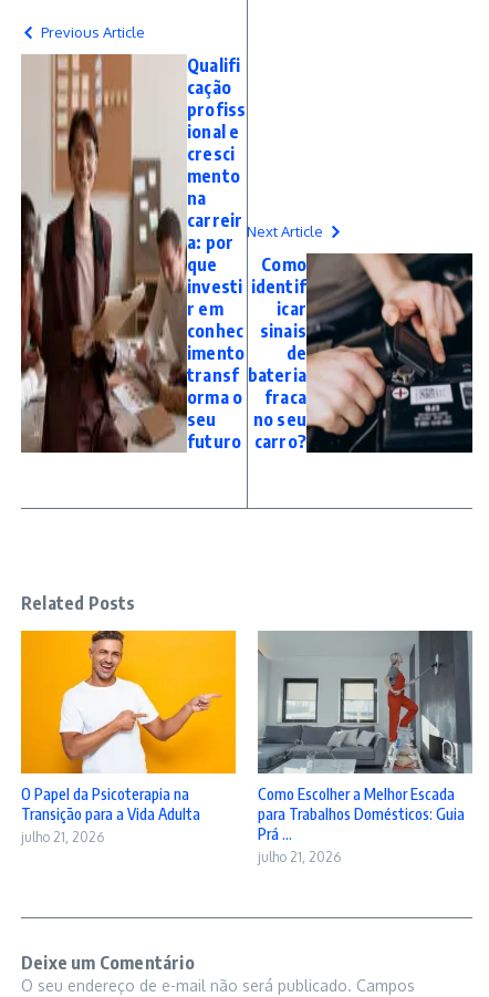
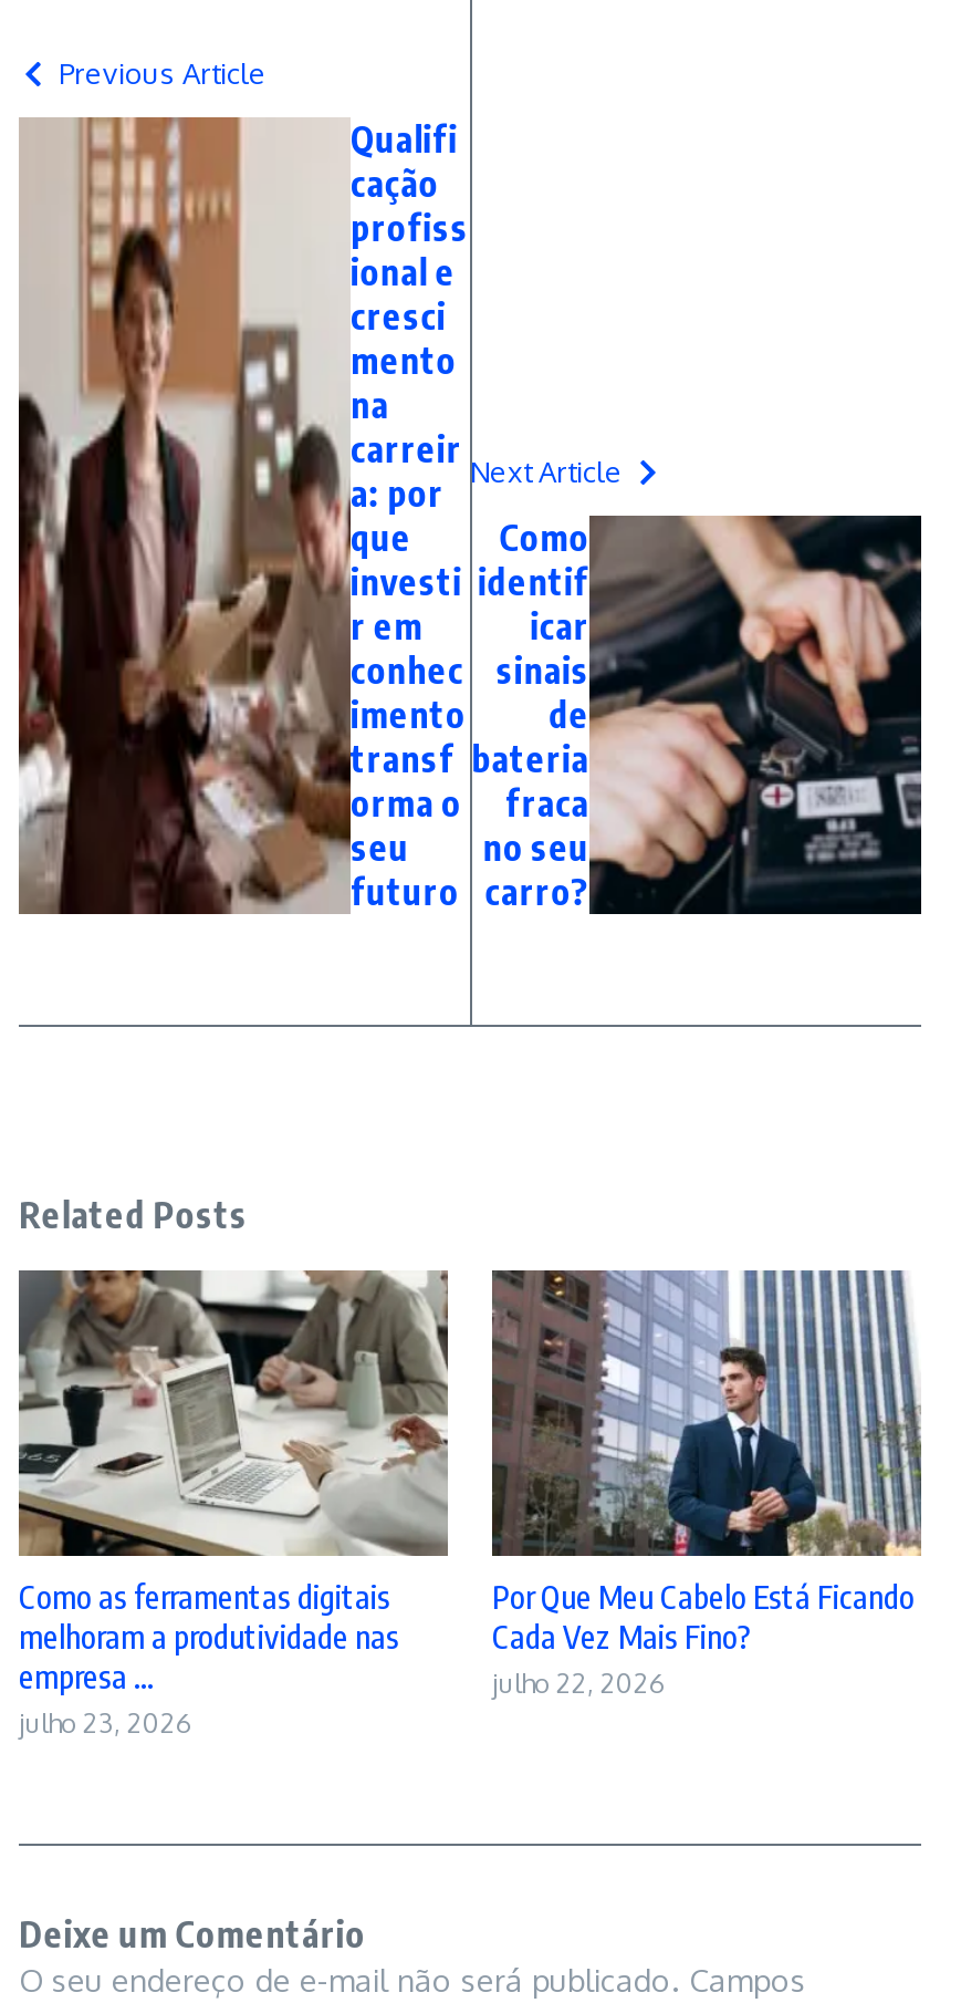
- [image]
- O Papel da Psicoterapia na
- Transição para a Vida Adulta
- julho 21, 2026
+ [image]
+ Como as ferramentas digitais
+ melhoram a produtividade nas
+ empresa ...
+ julho 23, 2026

- [image]
- Como Escolher a Melhor Escada
- para Trabalhos Domésticos: Guia
- Prá ...
- julho 21, 2026
+ [image]
+ Por Que Meu Cabelo Está Ficando
+ Cada Vez Mais Fino?
+ julho 22, 2026
